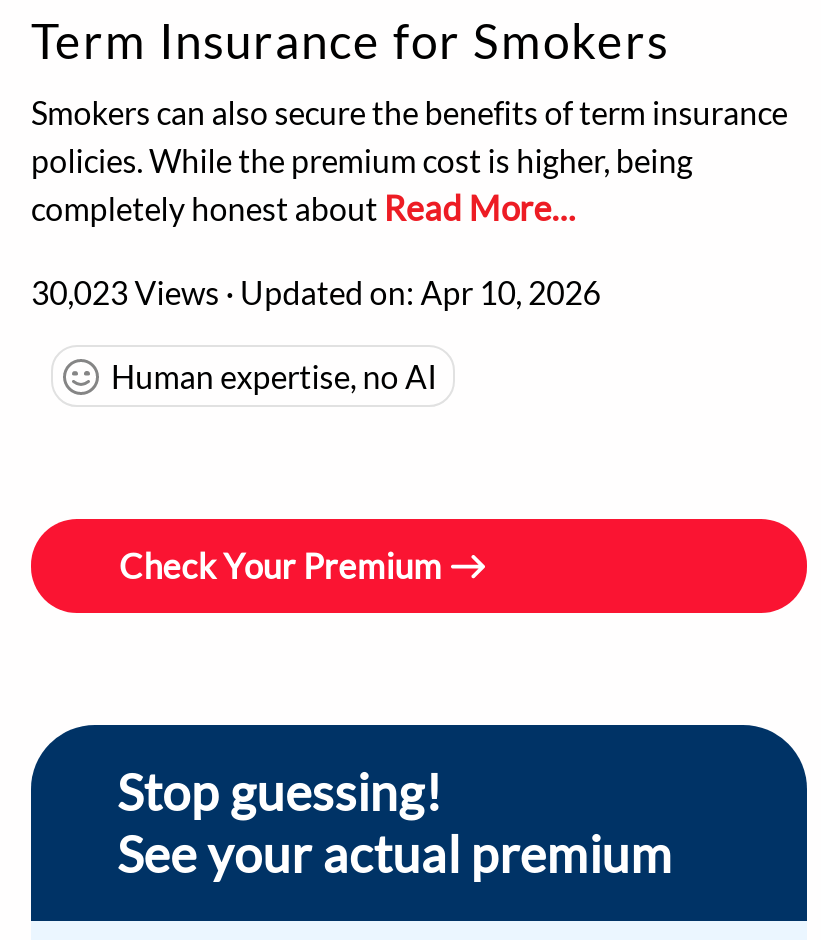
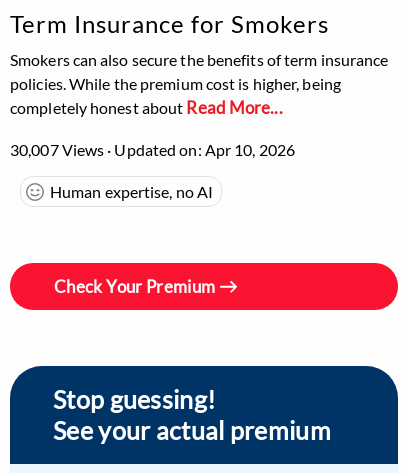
- 30,023 Views · Updated on: Apr 10, 2026
+ 30,007 Views · Updated on: Apr 10, 2026
